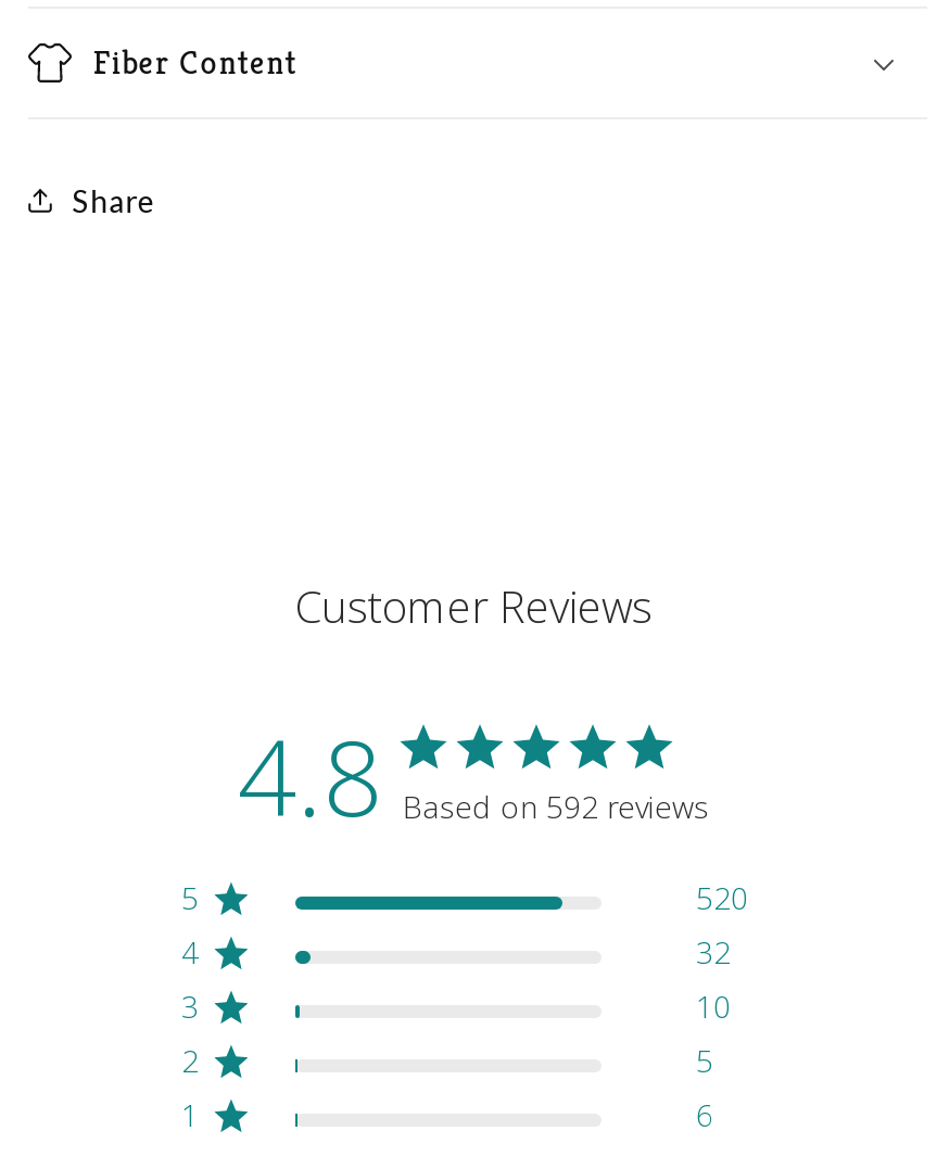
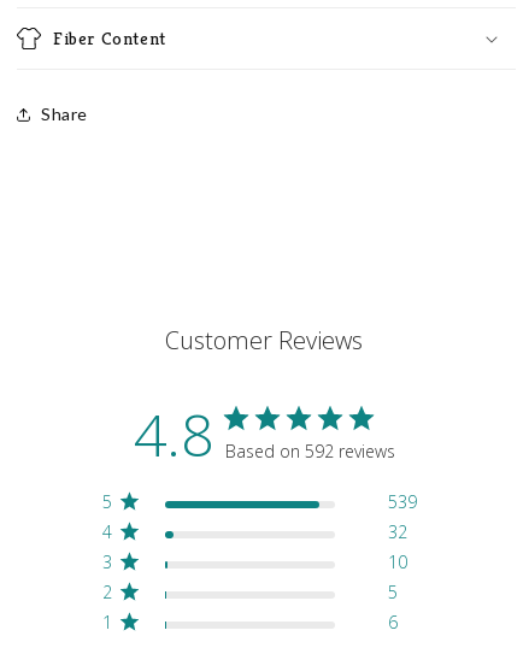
- 520
+ 539
